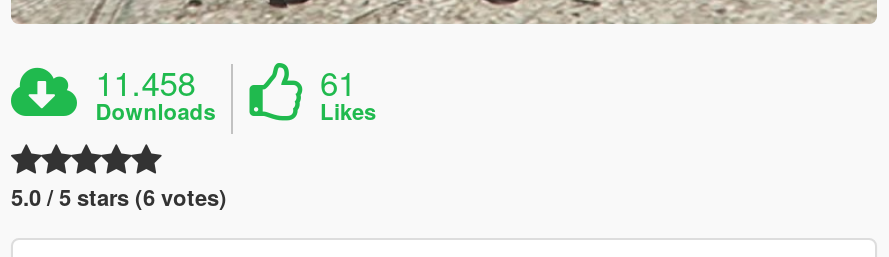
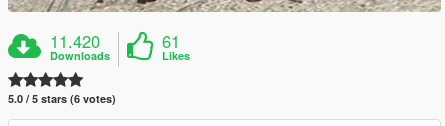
- 11.458
+ 11.420
